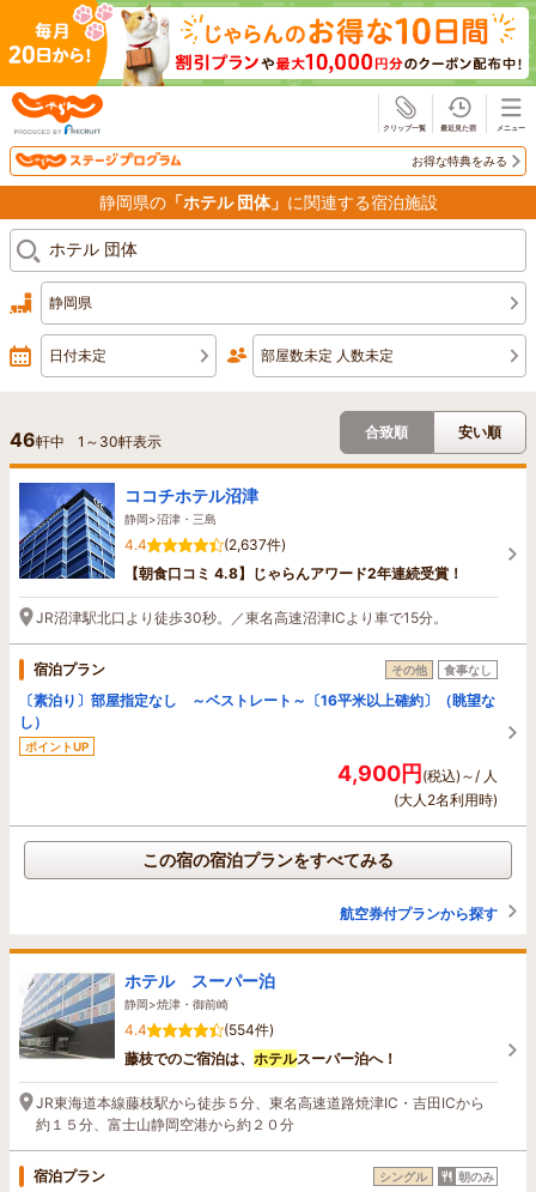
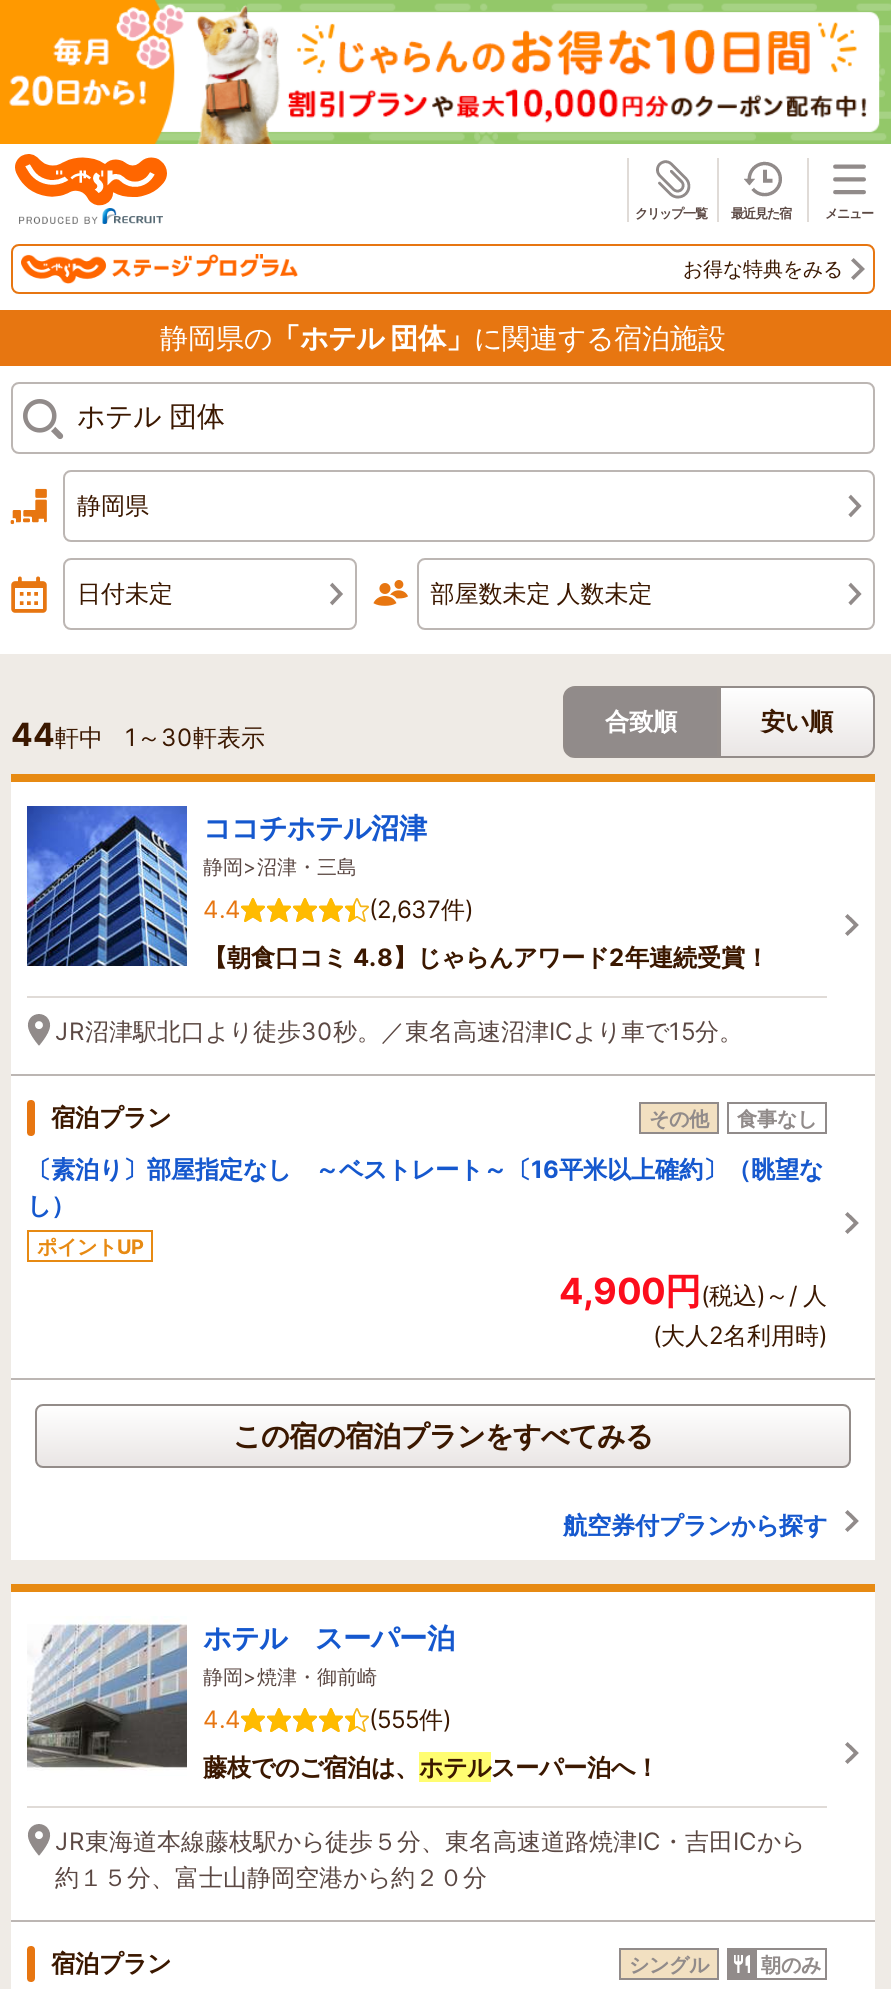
- 46軒中 1～30軒表示
+ 44軒中 1～30軒表示

- (554件)
+ (555件)
